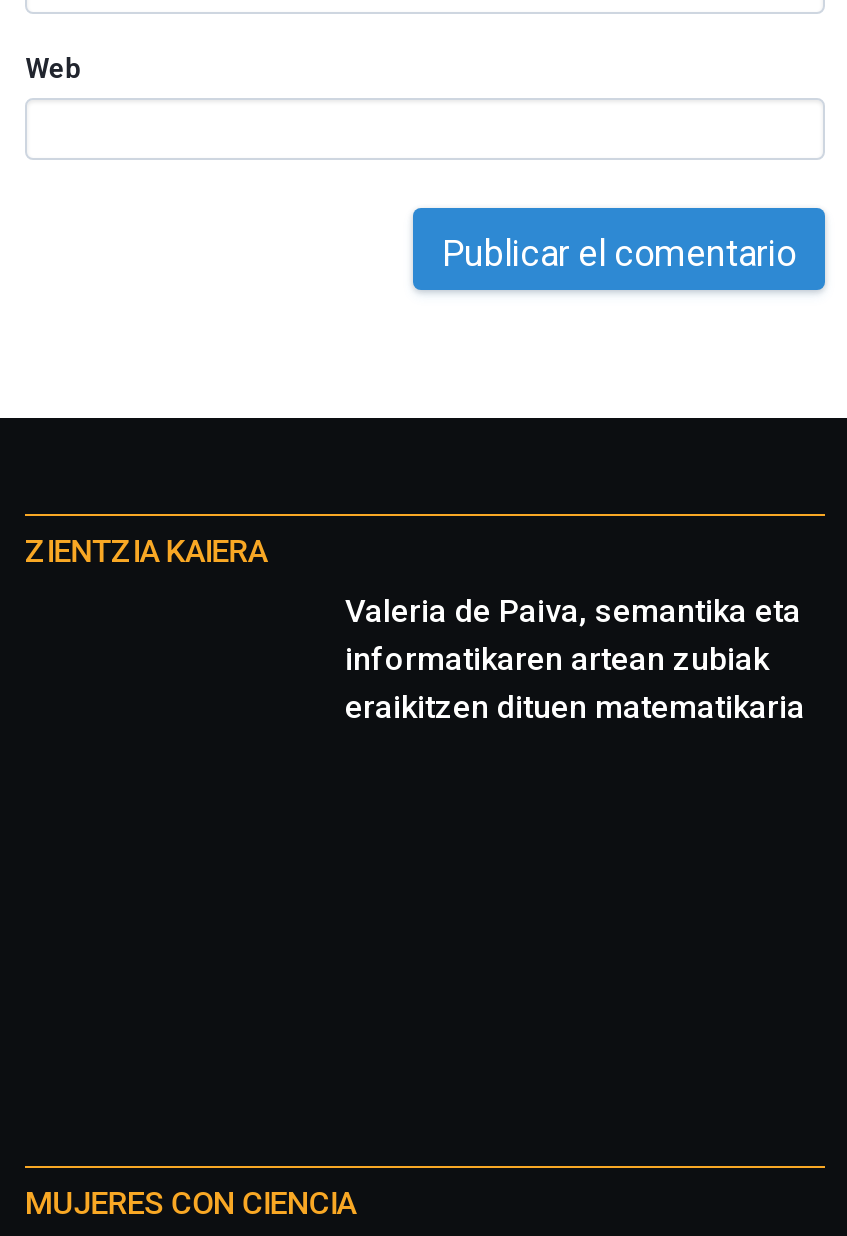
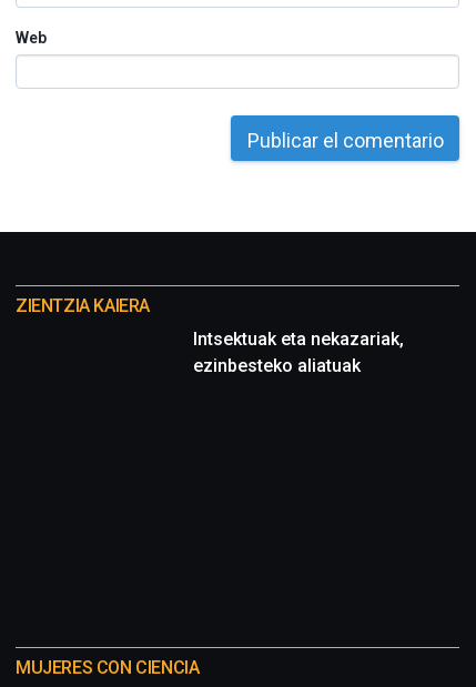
- Valeria de Paiva, semantika eta
- informatikaren artean zubiak
- eraikitzen dituen matematikaria
+ Intsektuak eta nekazariak,
+ ezinbesteko aliatuak
